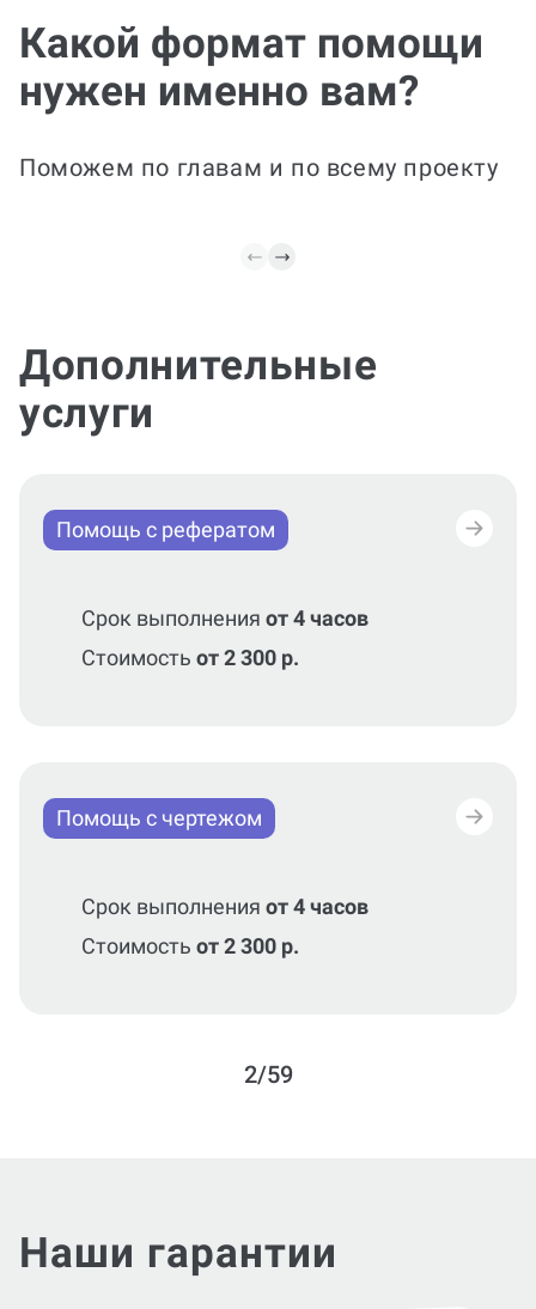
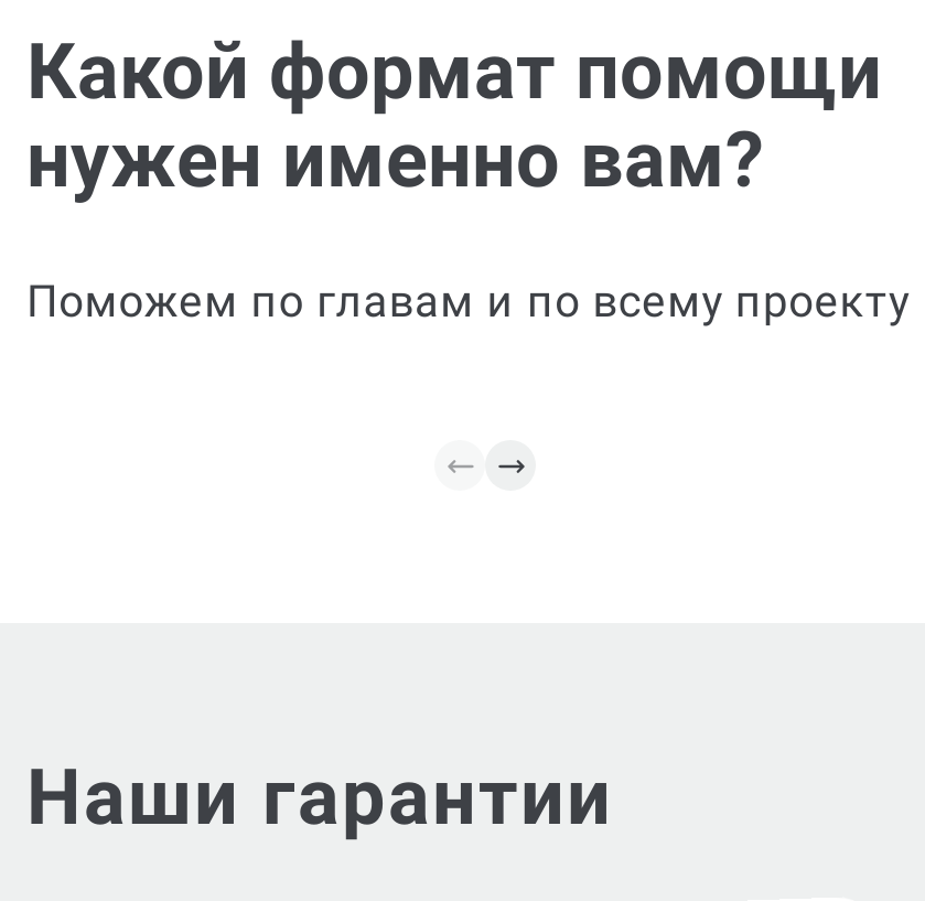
- Дополнительные
- услуги
- Помощь с рефератом

- Срок выполнения от 4 часов
- Стоимость от 2 300 р.

- Помощь с чертежом

- Срок выполнения от 4 часов
- Стоимость от 2 300 р.

- 2/59
